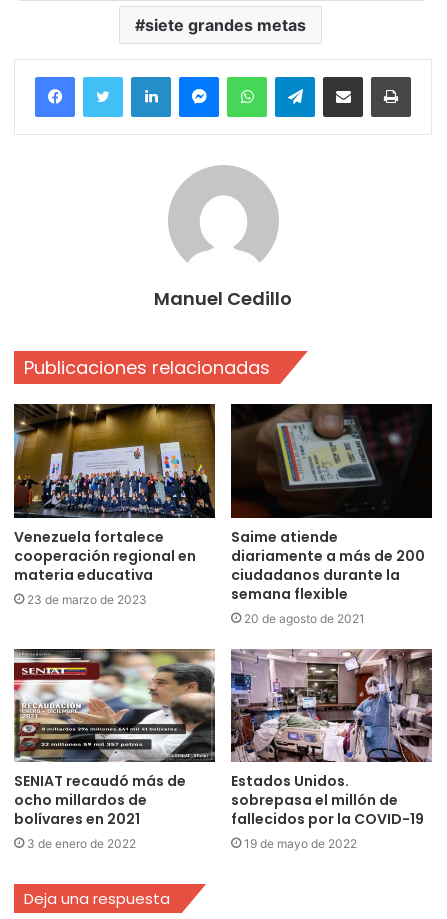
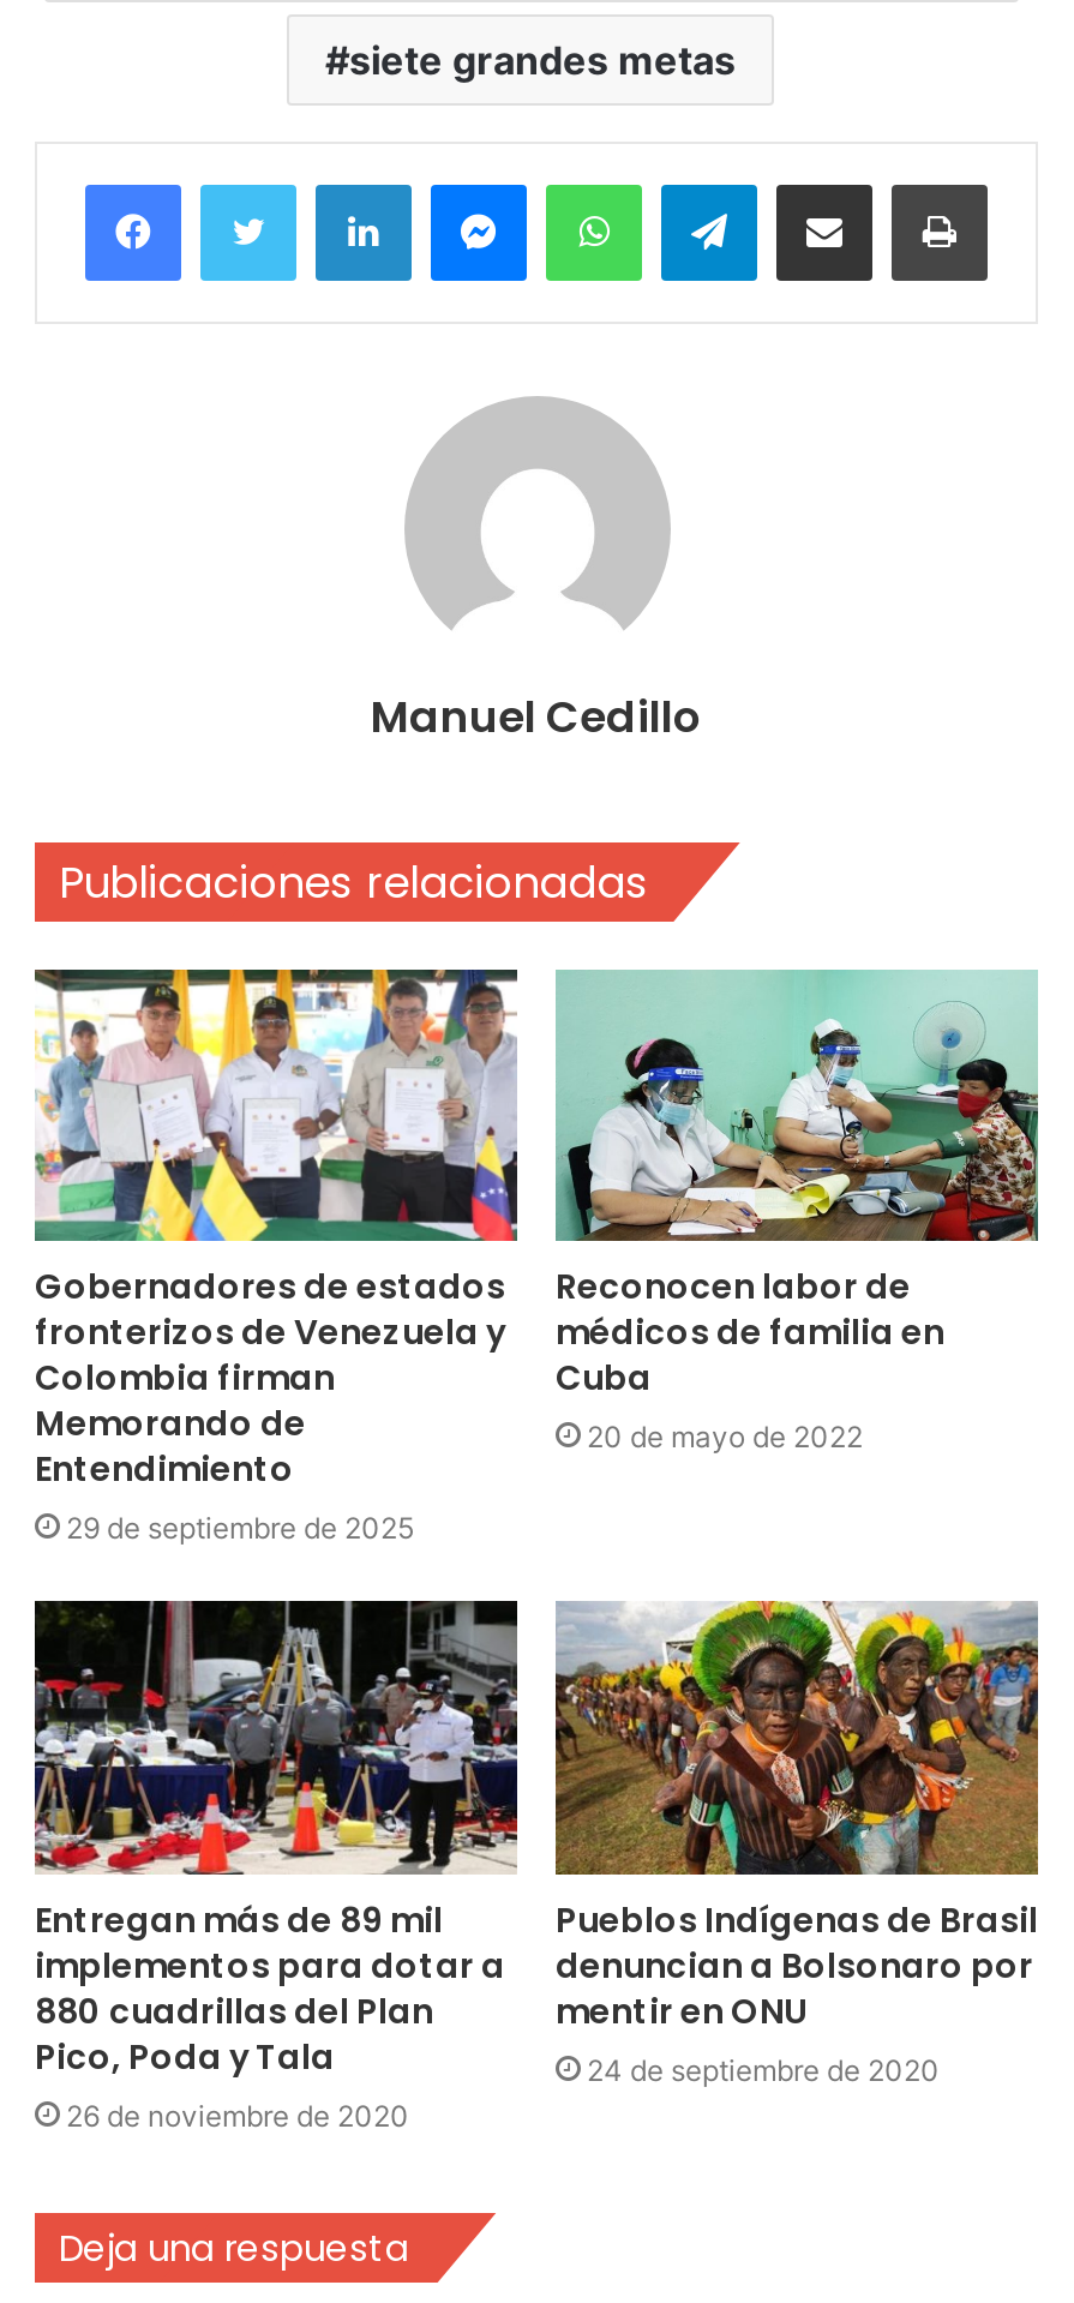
- [image]
+ [image]

- [image]
- Saime atiende
- diariamente a más de 200
- ciudadanos durante la
- semana flexible
- 20 de agosto de 2021
+ [image]
+ Reconocen labor de
+ médicos de familia en
+ Cuba
+ 20 de mayo de 2022

- Venezuela fortalece
- cooperación regional en
- materia educativa
- 23 de marzo de 2023
+ Gobernadores de estados
+ fronterizos de Venezuela y
+ Colombia firman
+ Memorando de
+ Entendimiento
+ 29 de septiembre de 2025

- [image]
- SENIAT recaudó más de
- ocho millardos de
- bolívares en 2021
- 3 de enero de 2022
+ [image]
+ Entregan más de 89 mil
+ implementos para dotar a
+ 880 cuadrillas del Plan
+ Pico, Poda y Tala
+ 26 de noviembre de 2020

- [image]
- Estados Unidos.
- sobrepasa el millón de
- fallecidos por la COVID-19
- 19 de mayo de 2022
+ [image]
+ Pueblos Indígenas de Brasil
+ denuncian a Bolsonaro por
+ mentir en ONU
+ 24 de septiembre de 2020
